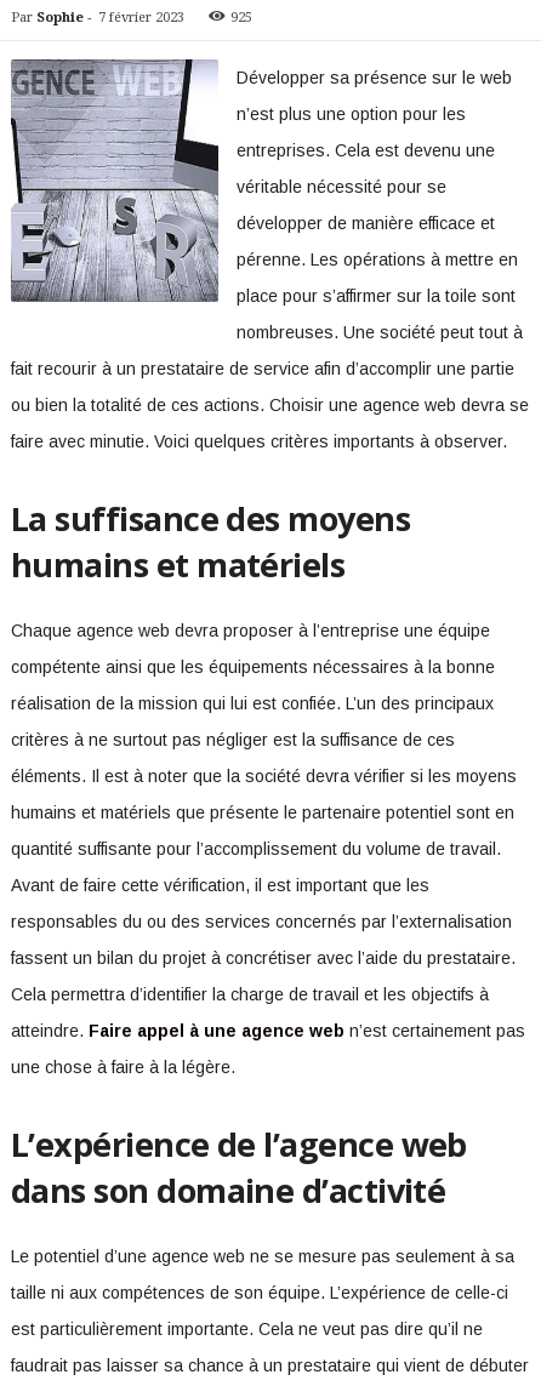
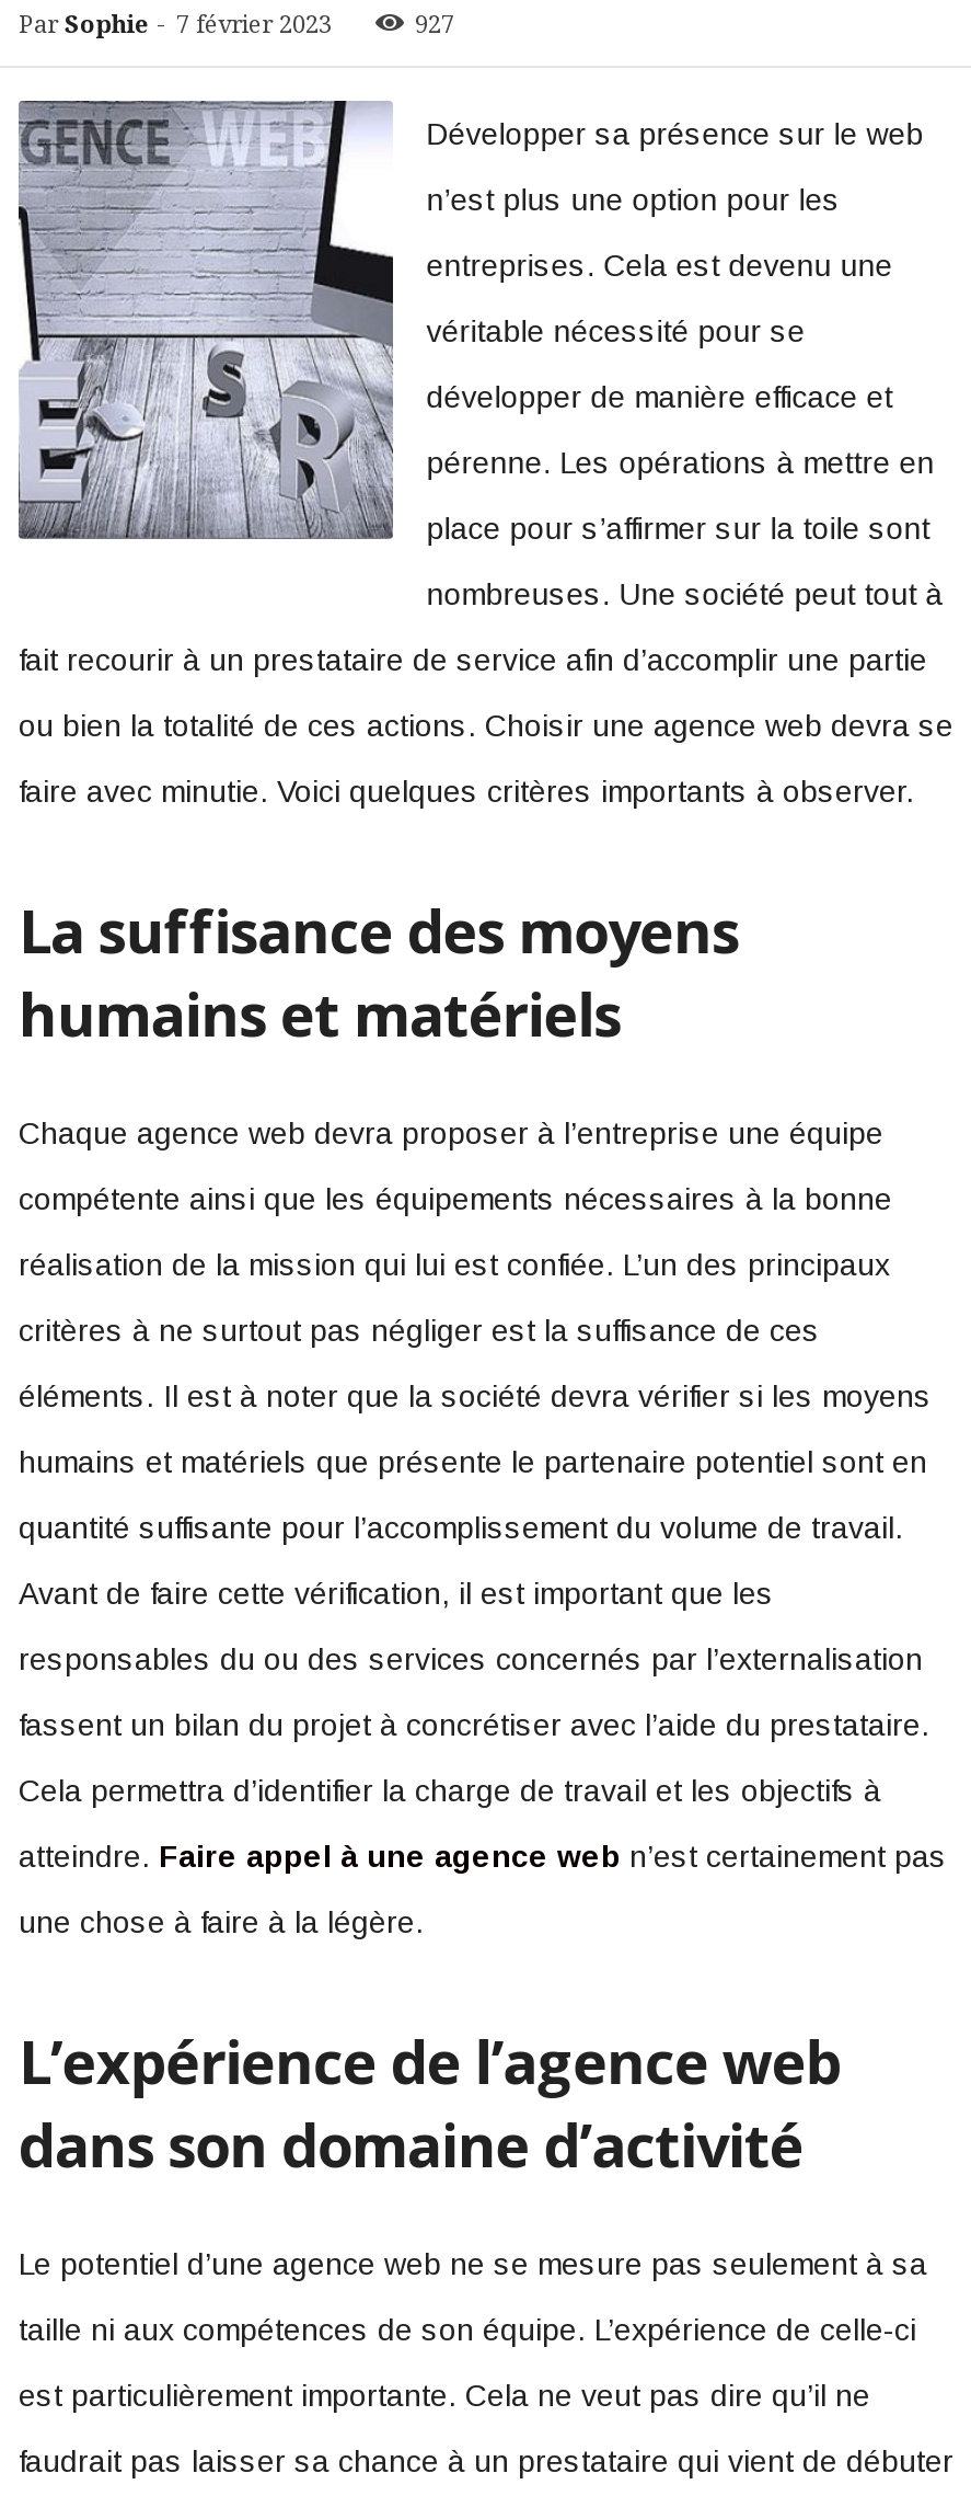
- 925
+ 927
